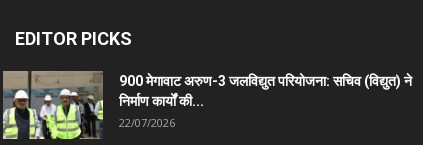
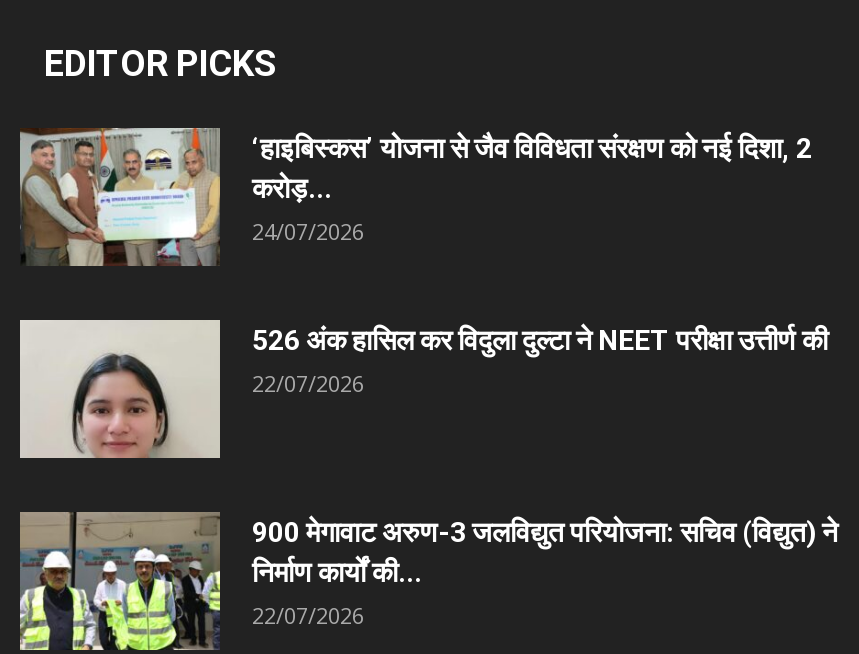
+ [image]

+ [image]
+ ‘हाइबिस्कस’ योजना से जैव विविधता संरक्षण को नई दिशा, 2
+ करोड़...
+ 24/07/2026
+ 526 अंक हासिल कर विदुला दुल्टा ने NEET परीक्षा उत्तीर्ण की
+ 22/07/2026
